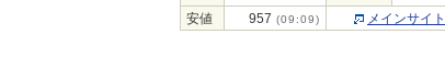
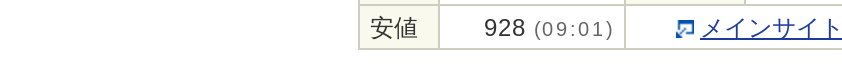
- 957 (09:09)
+ 928 (09:01)
